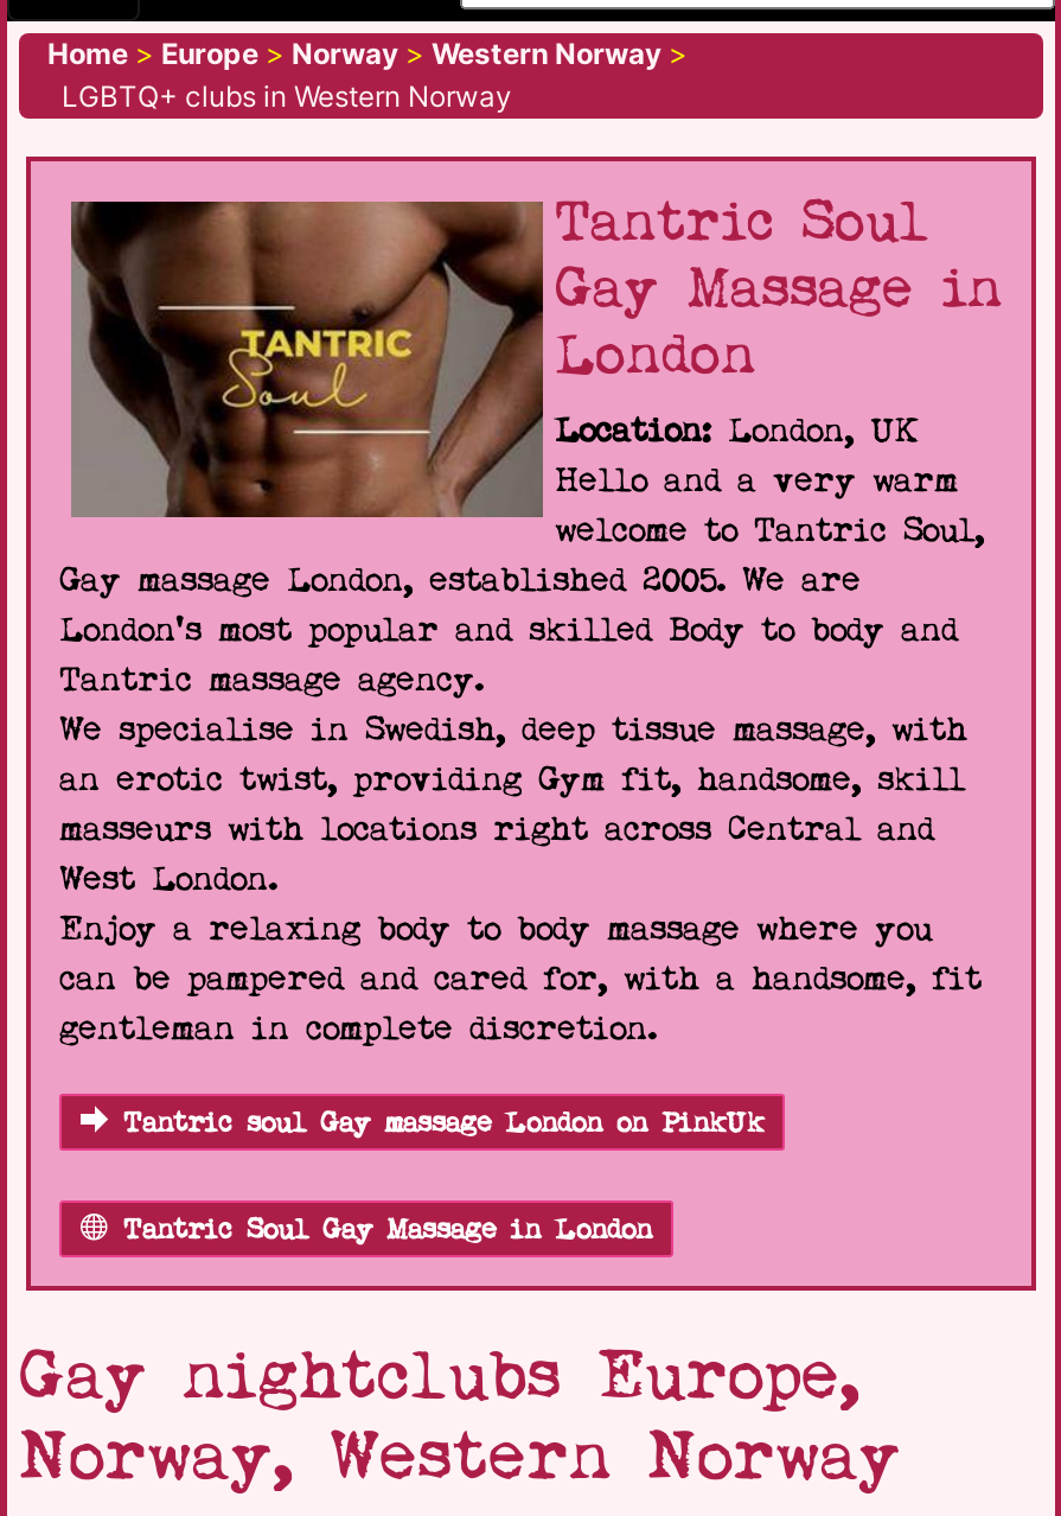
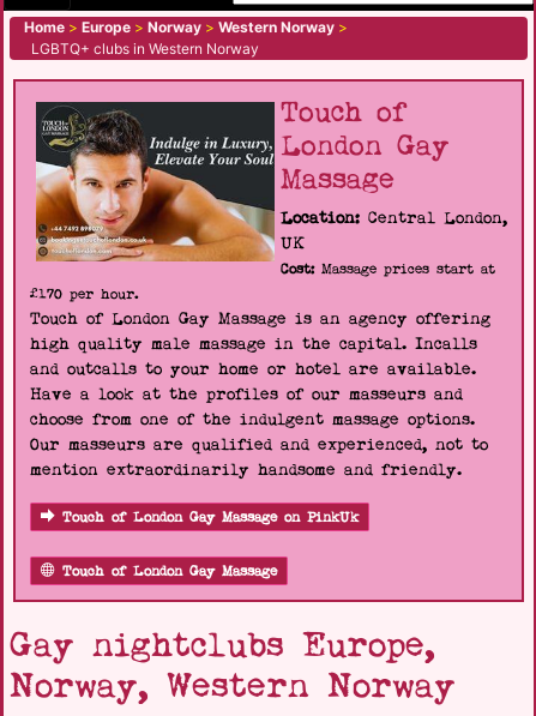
- [image]
- Tantric Soul
- Gay Massage in
- London
- Location: London, UK
- Hello and a very warm
- welcome to Tantric Soul,
- Gay massage London, established 2005. We are
- London's most popular and skilled Body to body and
- Tantric massage agency.
- We specialise in Swedish, deep tissue massage, with
- an erotic twist, providing Gym fit, handsome, skill
- masseurs with locations right across Central and
- West London.
- Enjoy a relaxing body to body massage where you
- can be pampered and cared for, with a handsome, fit
- gentleman in complete discretion.
+ [image]
+ Touch of
+ London Gay
+ Massage
+ Location: Central London,
+ UK
+ Cost: Massage prices start at
+ £170 per hour.
+ Touch of London Gay Massage is an agency offering
+ high quality male massage in the capital. Incalls
+ and outcalls to your home or hotel are available.
+ Have a look at the profiles of our masseurs and
+ choose from one of the indulgent massage options.
+ Our masseurs are qualified and experienced, not to
+ mention extraordinarily handsome and friendly.

- Tantric soul Gay massage London on PinkUk
+ Touch of London Gay Massage on PinkUk

- Tantric Soul Gay Massage in London
+ Touch of London Gay Massage
